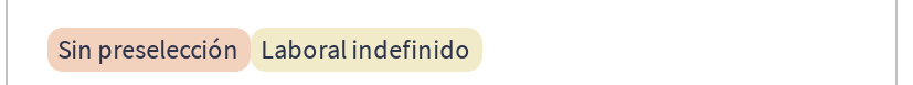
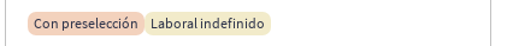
- Sin preselección
+ Con preselección
